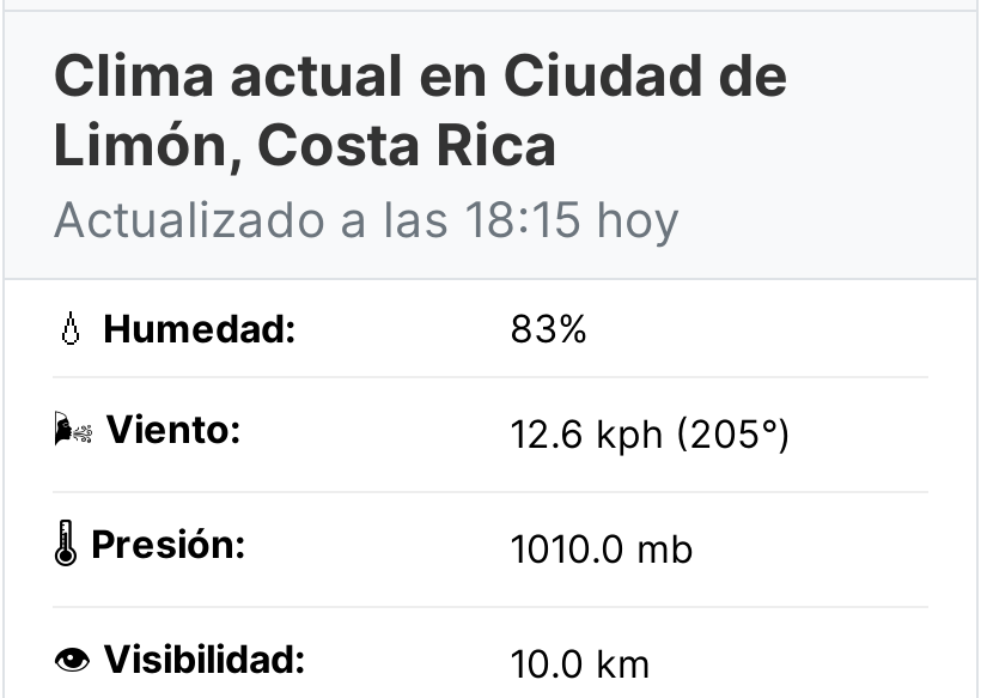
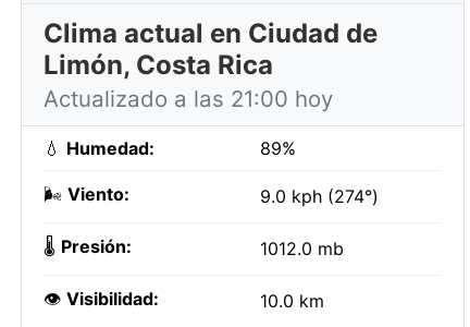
- Actualizado a las 18:15 hoy
+ Actualizado a las 21:00 hoy

- 83%
+ 89%

- 12.6 kph (205°)
+ 9.0 kph (274°)

- 1010.0 mb
+ 1012.0 mb
